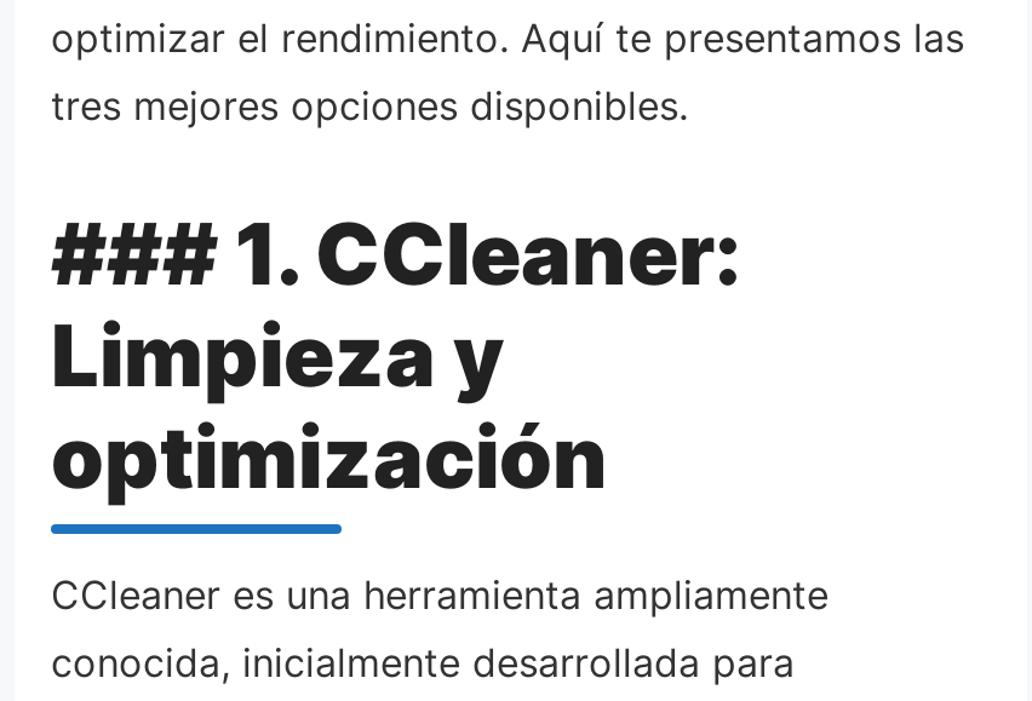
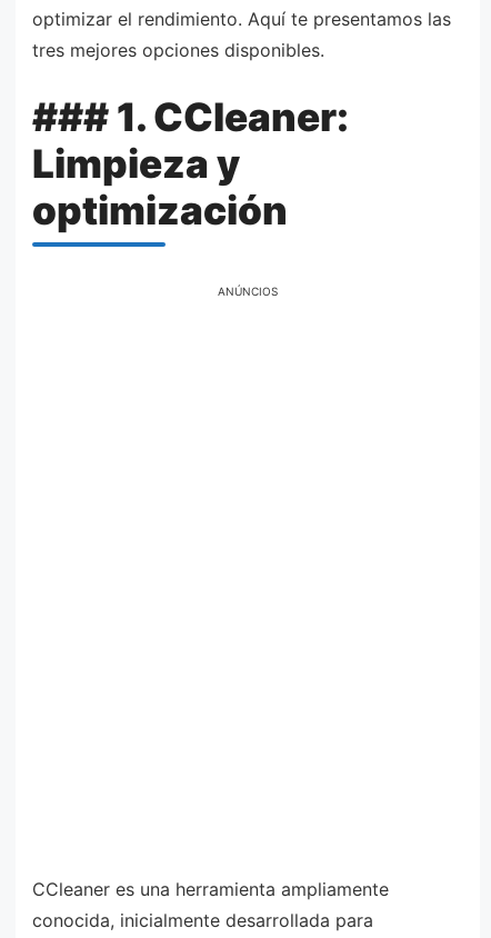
+ ANÚNCIOS
